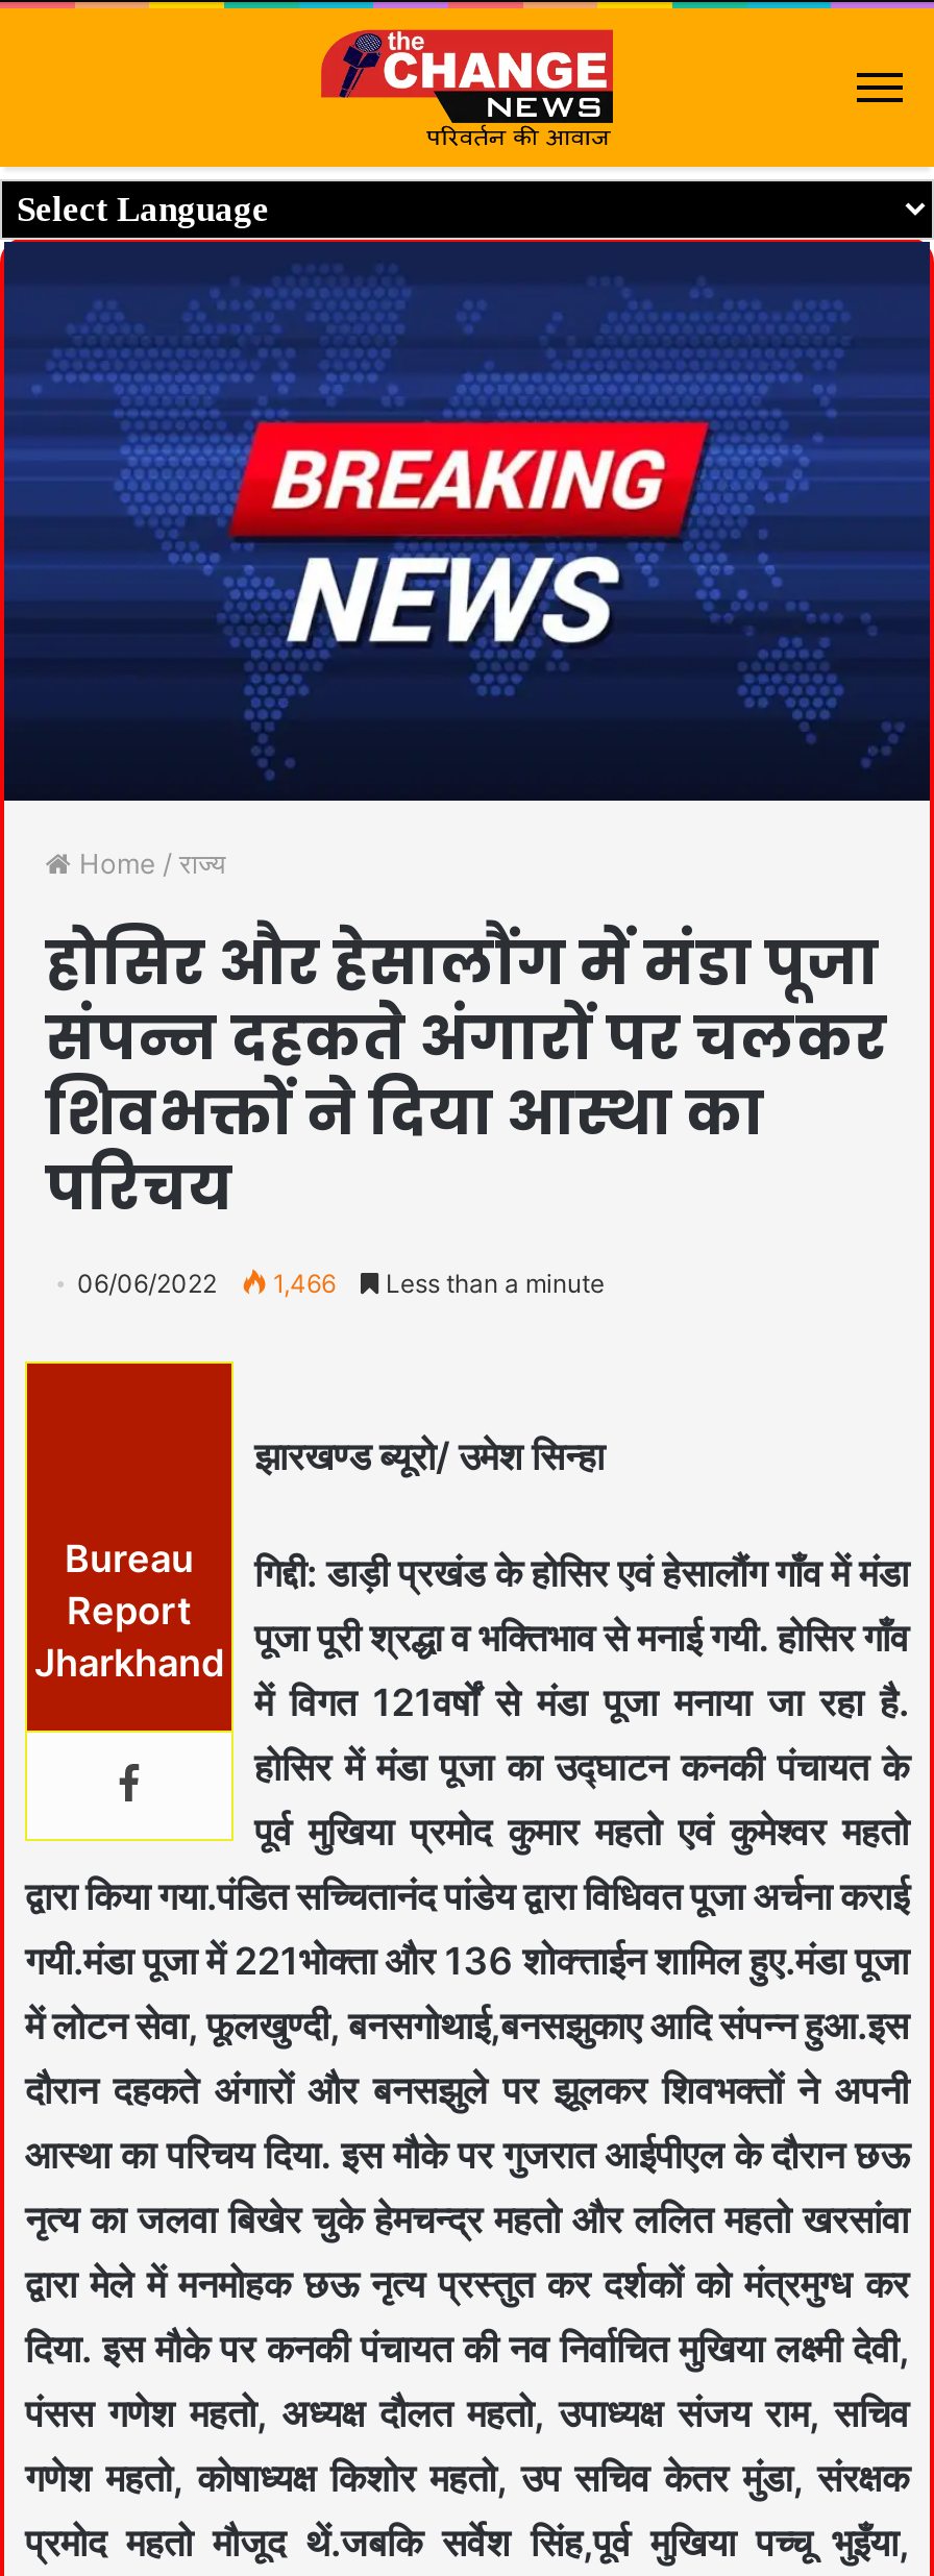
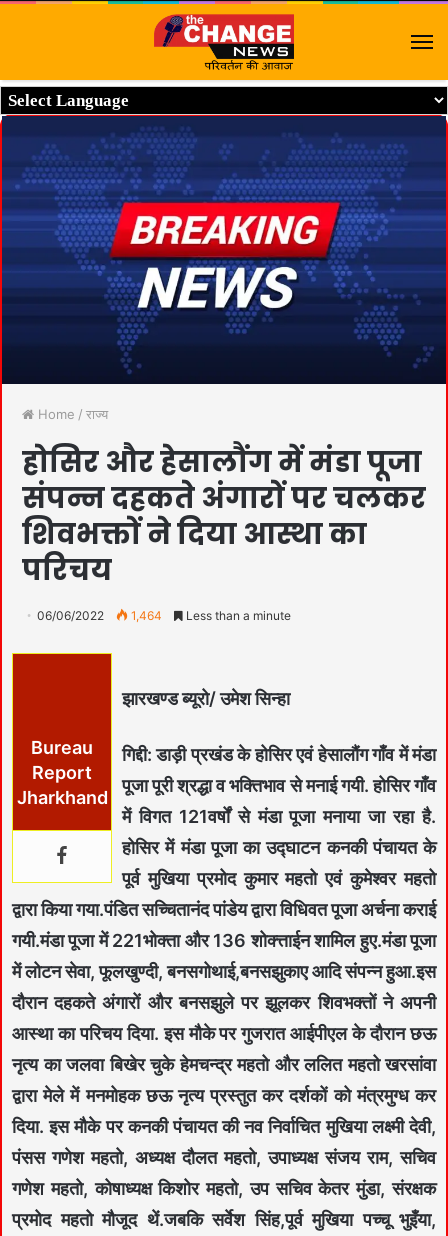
- 06/06/2022 1,466 Less than a minute
+ 06/06/2022 1,464 Less than a minute
